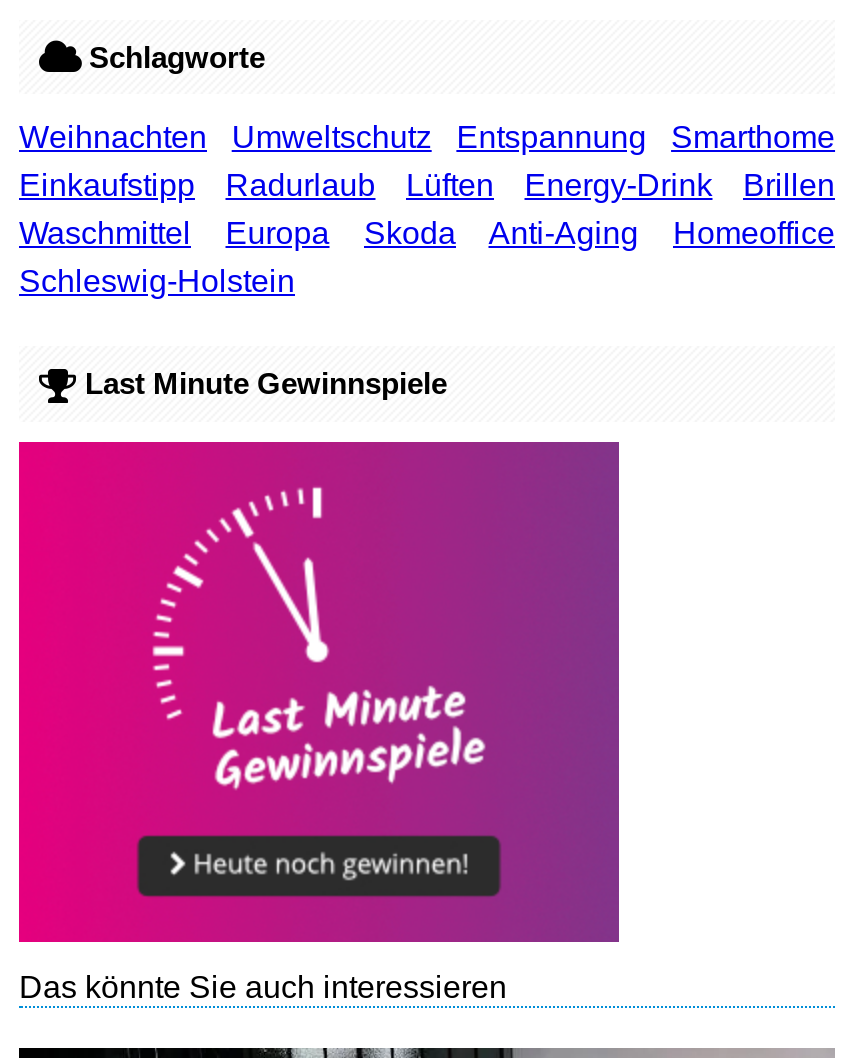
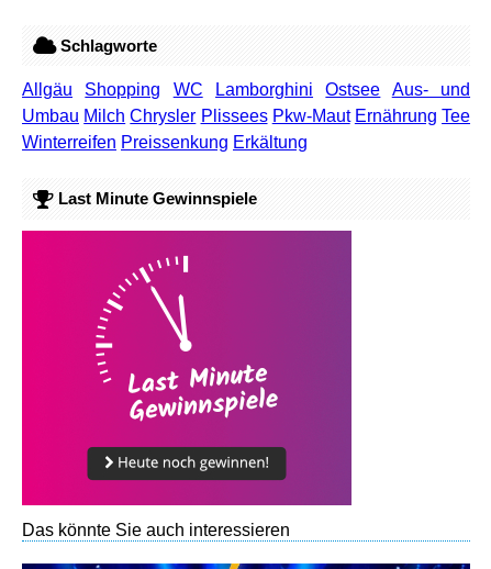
- Weihnachten
- Umweltschutz
- Entspannung
- Smarthome
- Einkaufstipp
- Radurlaub
- Lüften
- Energy-Drink
- Brillen
- Waschmittel
- Europa
- Skoda
- Anti-Aging
- Homeoffice
- Schleswig-Holstein
+ Allgäu
+ Shopping
+ WC
+ Lamborghini
+ Ostsee
+ Aus- und
+ Umbau Milch Chrysler Plissees Pkw-Maut Ernährung Tee
+ Winterreifen Preissenkung Erkältung
